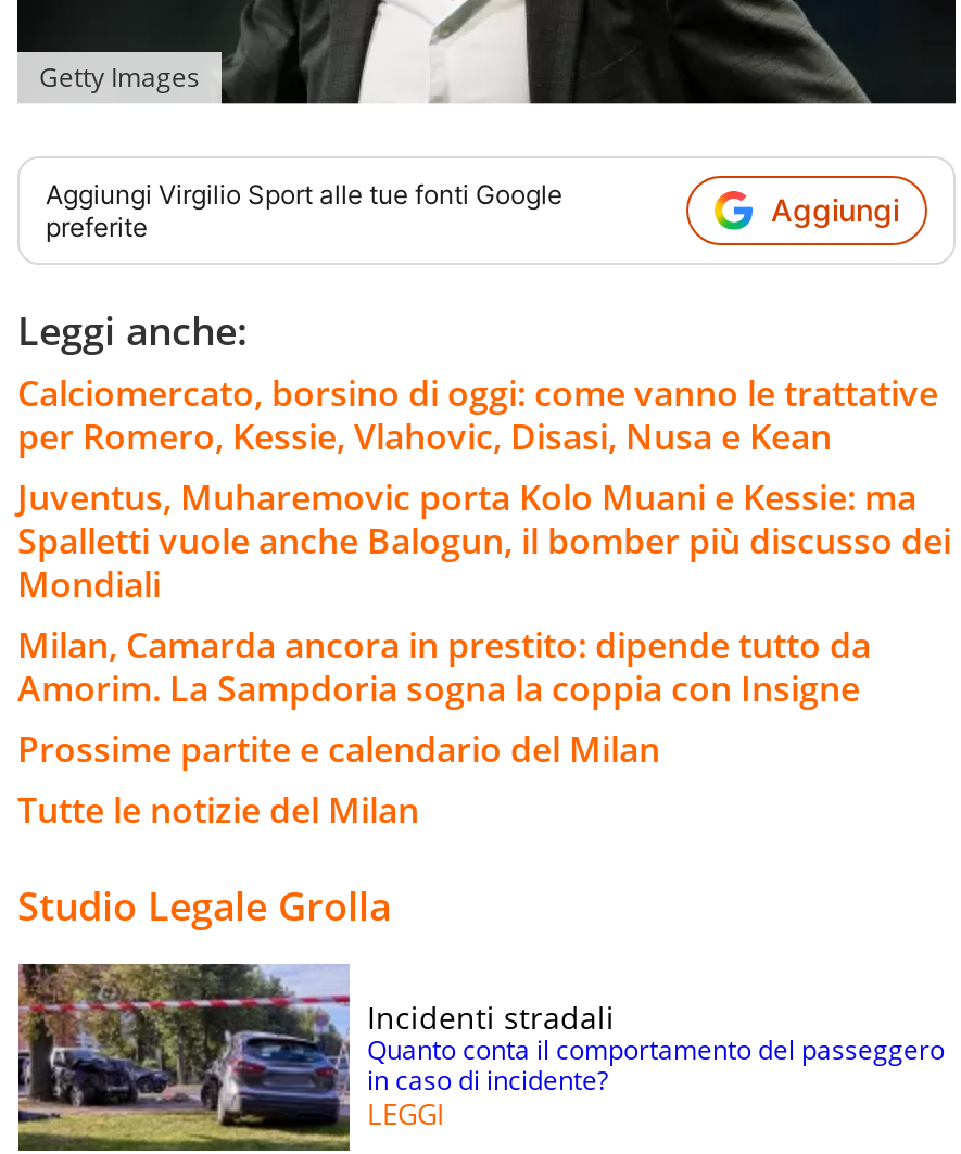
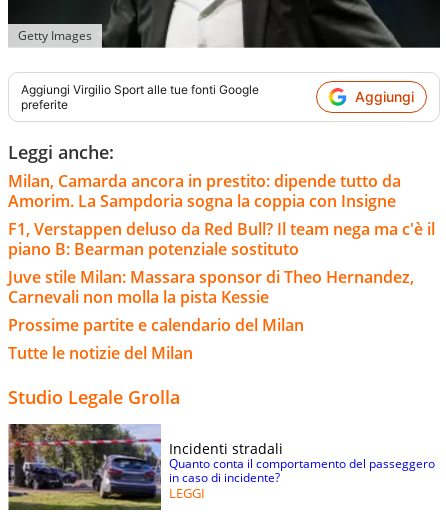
- Calciomercato, borsino di oggi: come vanno le trattative
- per Romero, Kessie, Vlahovic, Disasi, Nusa e Kean
- Juventus, Muharemovic porta Kolo Muani e Kessie: ma
- Spalletti vuole anche Balogun, il bomber più discusso dei
- Mondiali

moved up: Milan, Camarda ancora in prestito: dipende tutto da | Amorim. La Sampdoria sogna la coppia con Insigne

+ F1, Verstappen deluso da Red Bull? Il team nega ma c'è il
+ piano B: Bearman potenziale sostituto
+ Juve stile Milan: Massara sponsor di Theo Hernandez,
+ Carnevali non molla la pista Kessie
